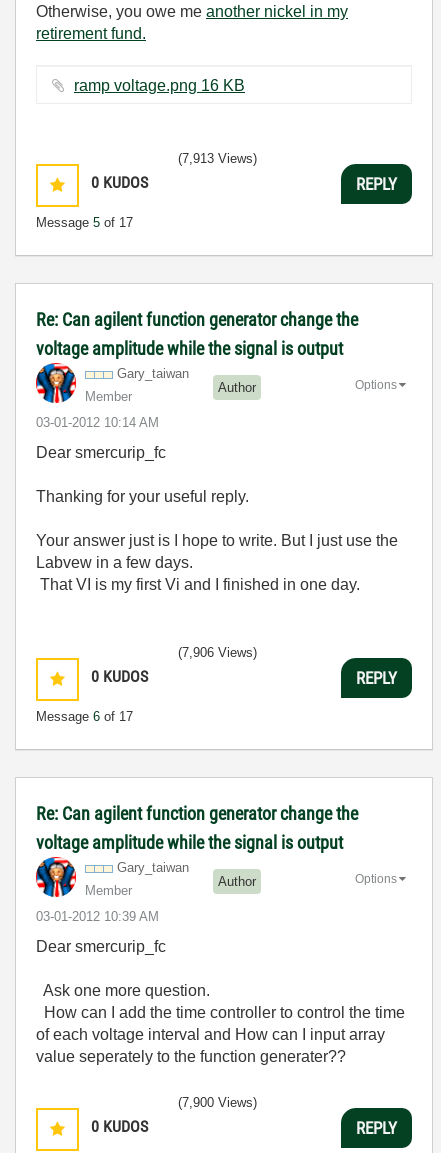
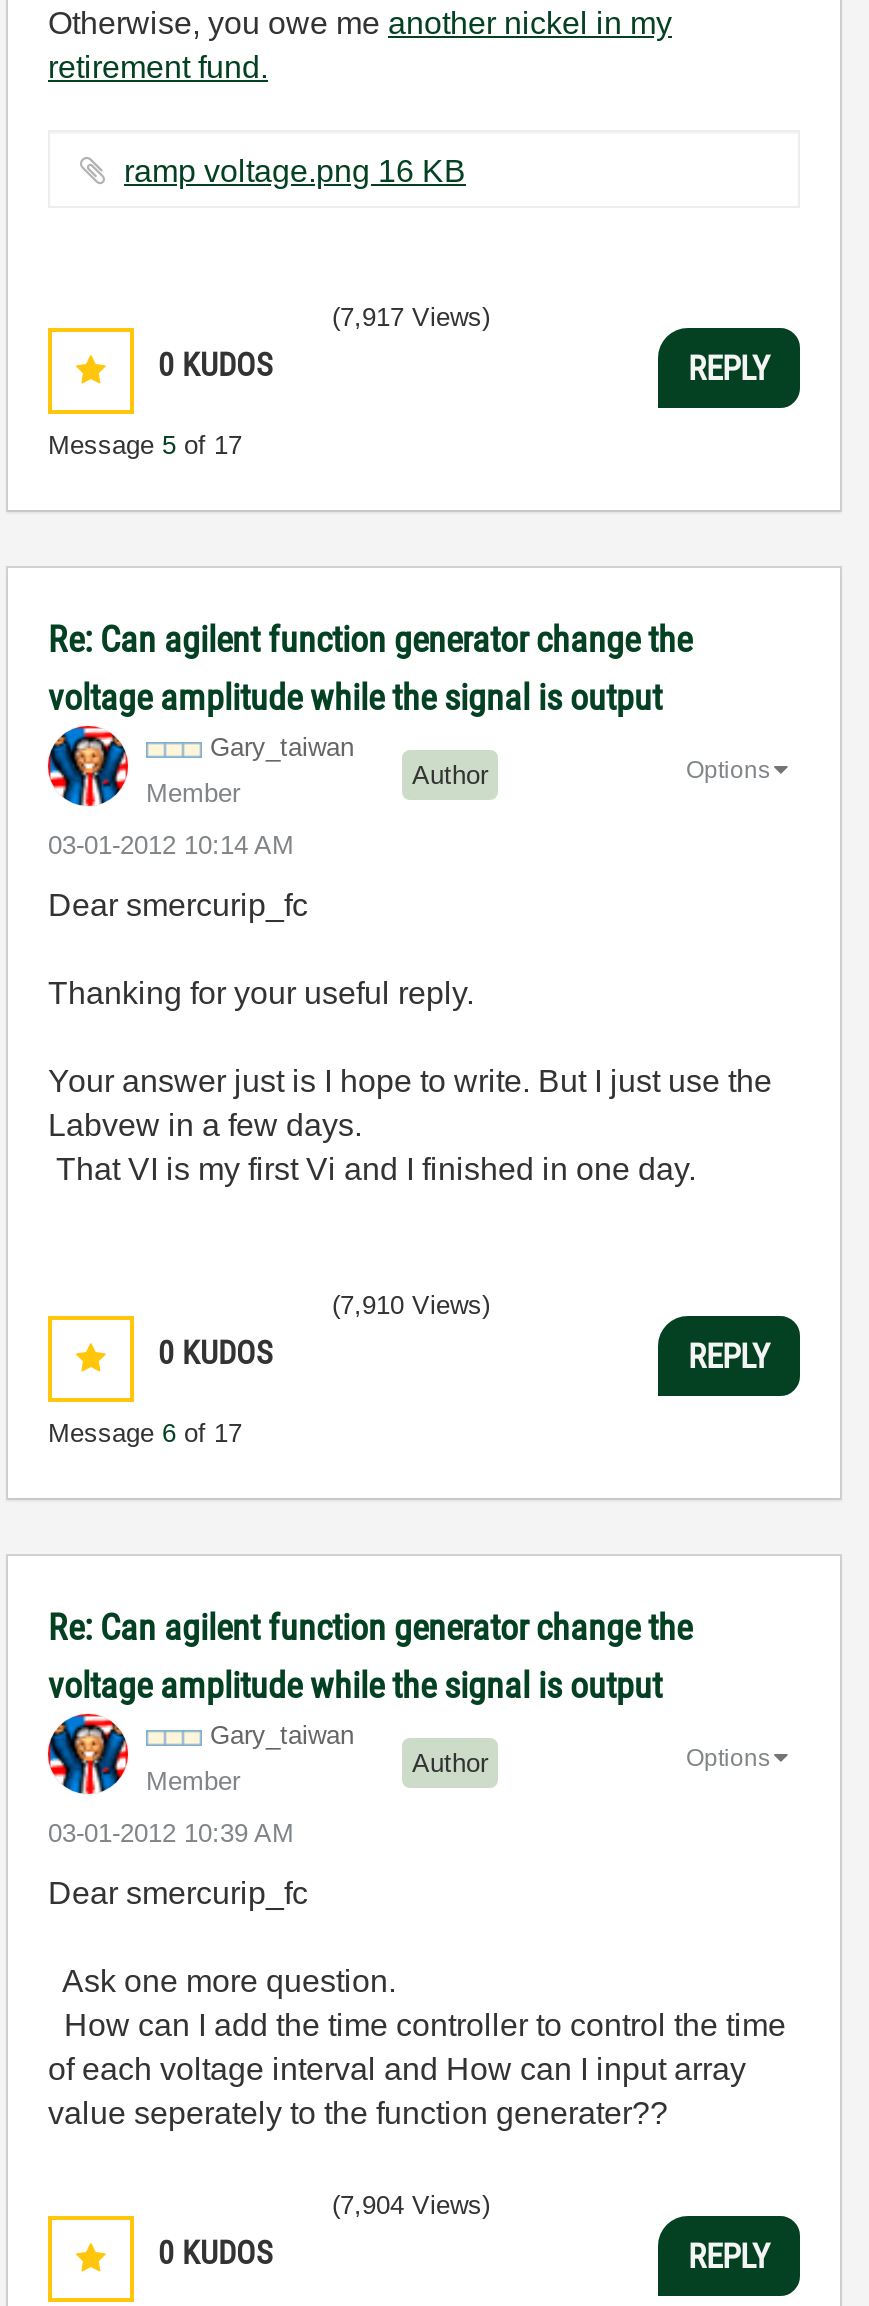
- (7,913 Views)
+ (7,917 Views)

- (7,906 Views)
+ (7,910 Views)

- (7,900 Views)
+ (7,904 Views)
